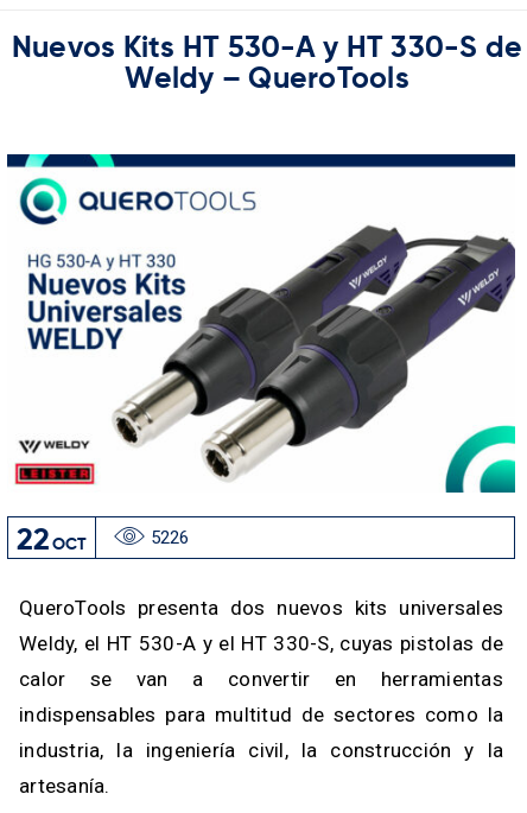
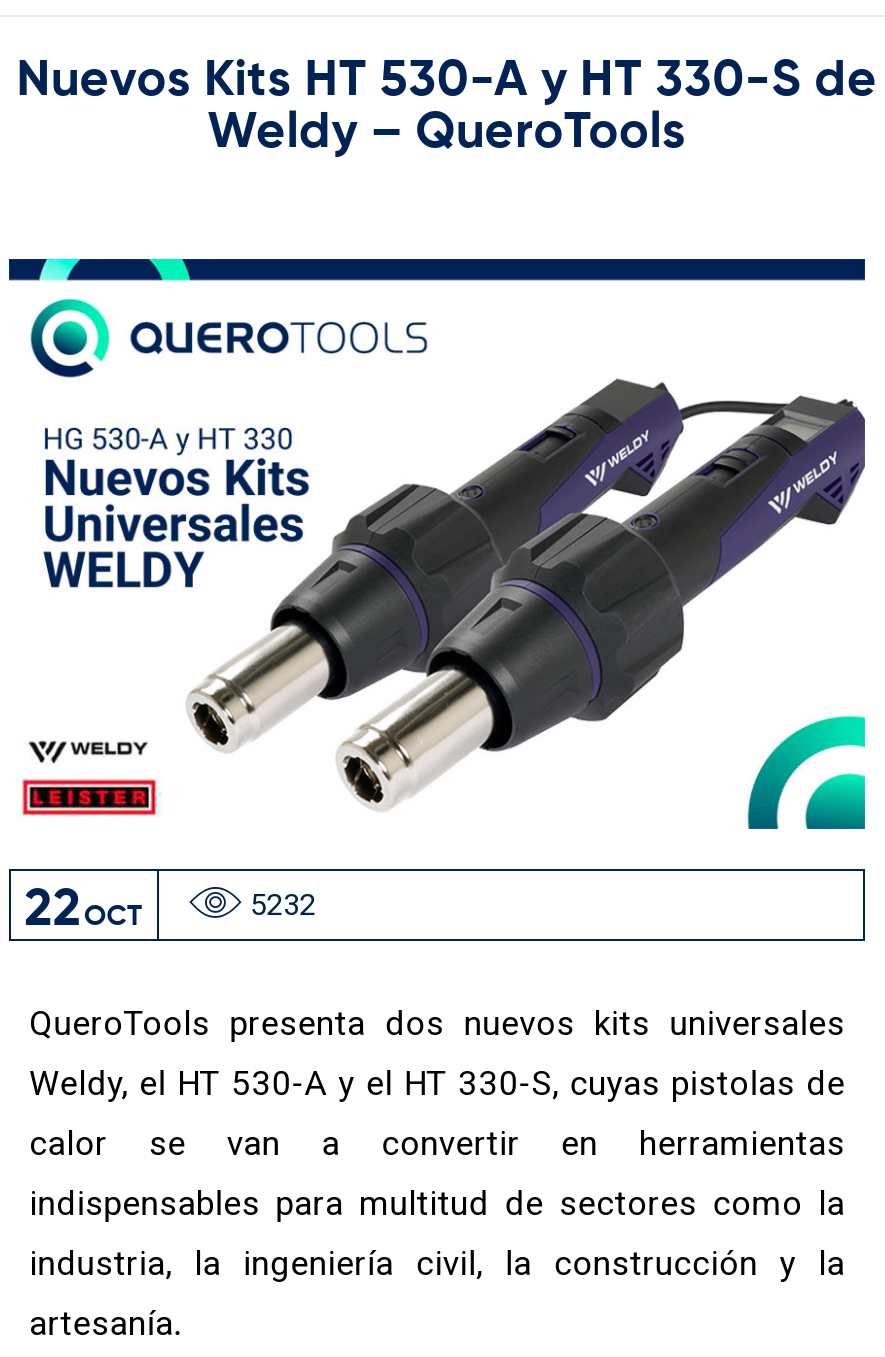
- 5226
+ 5232
